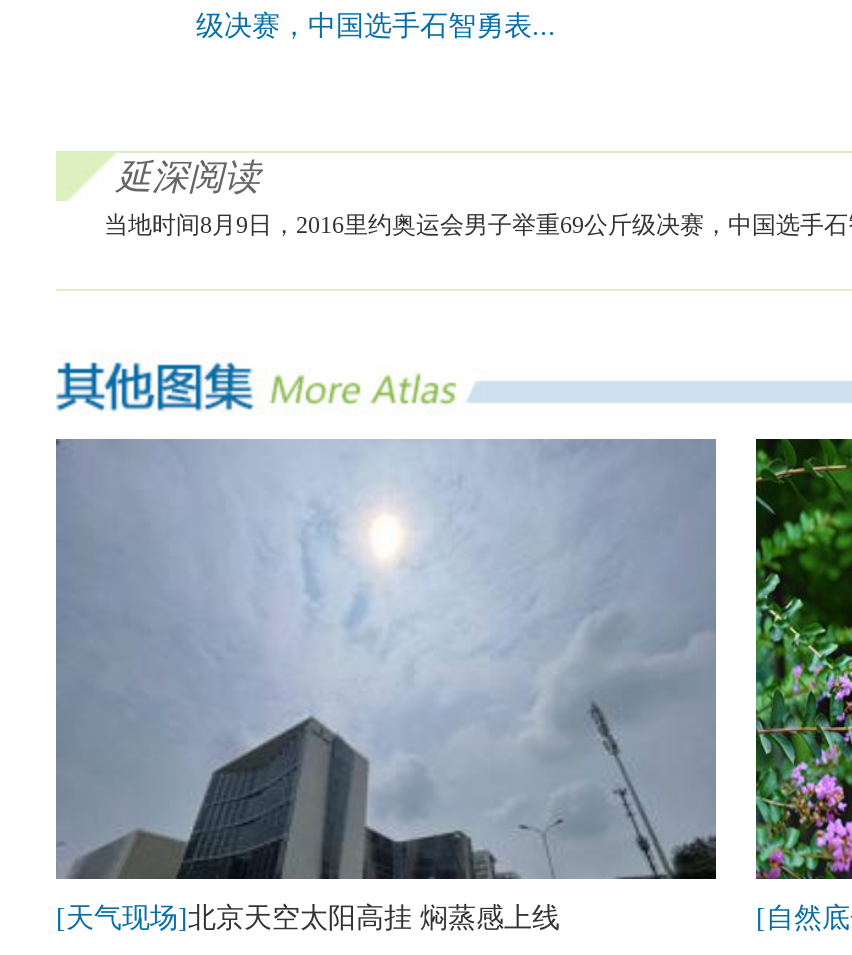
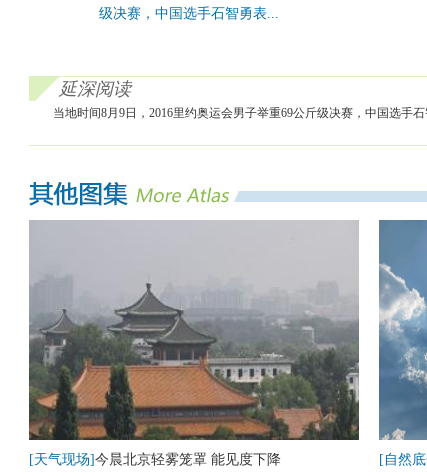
- [image]
- [天气现场]北京天空太阳高挂 焖蒸感上线
+ [image]
+ [天气现场]今晨北京轻雾笼罩 能见度下降

- [image]
+ [image]
